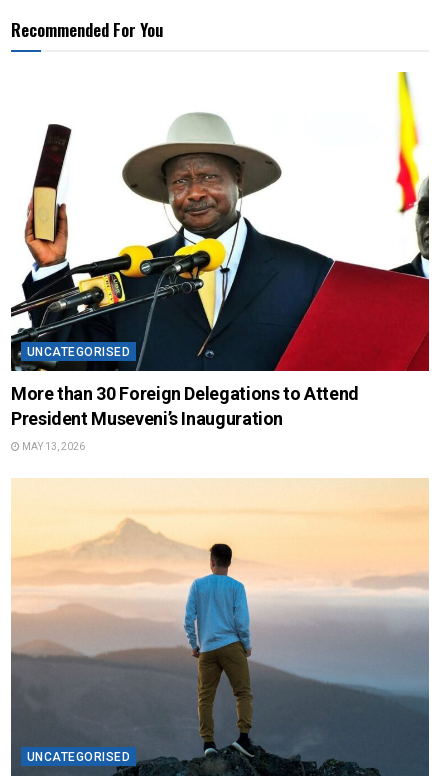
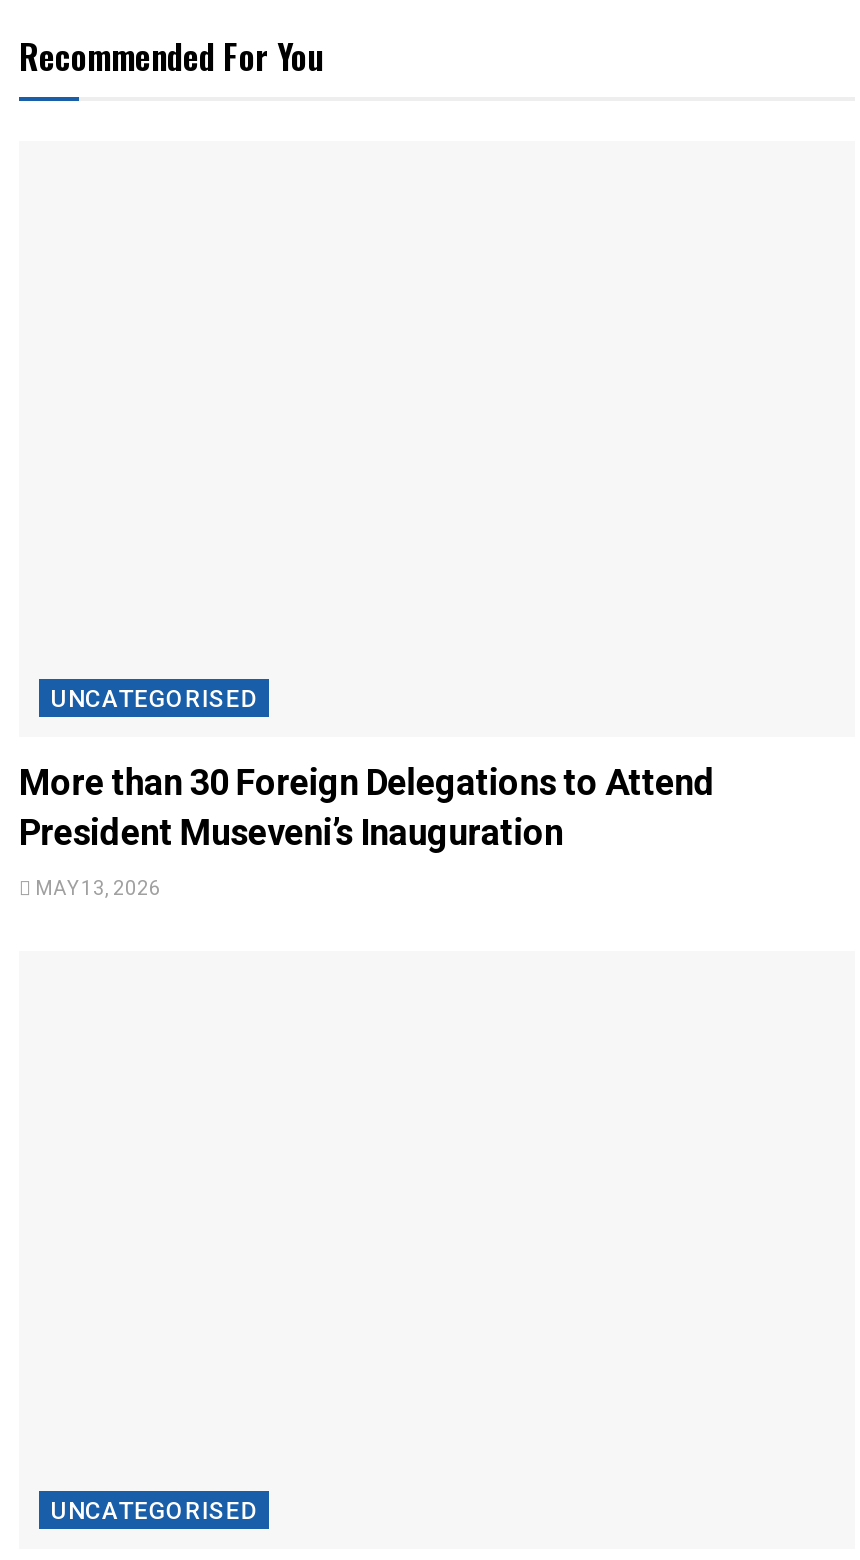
- [image]

- [image]
